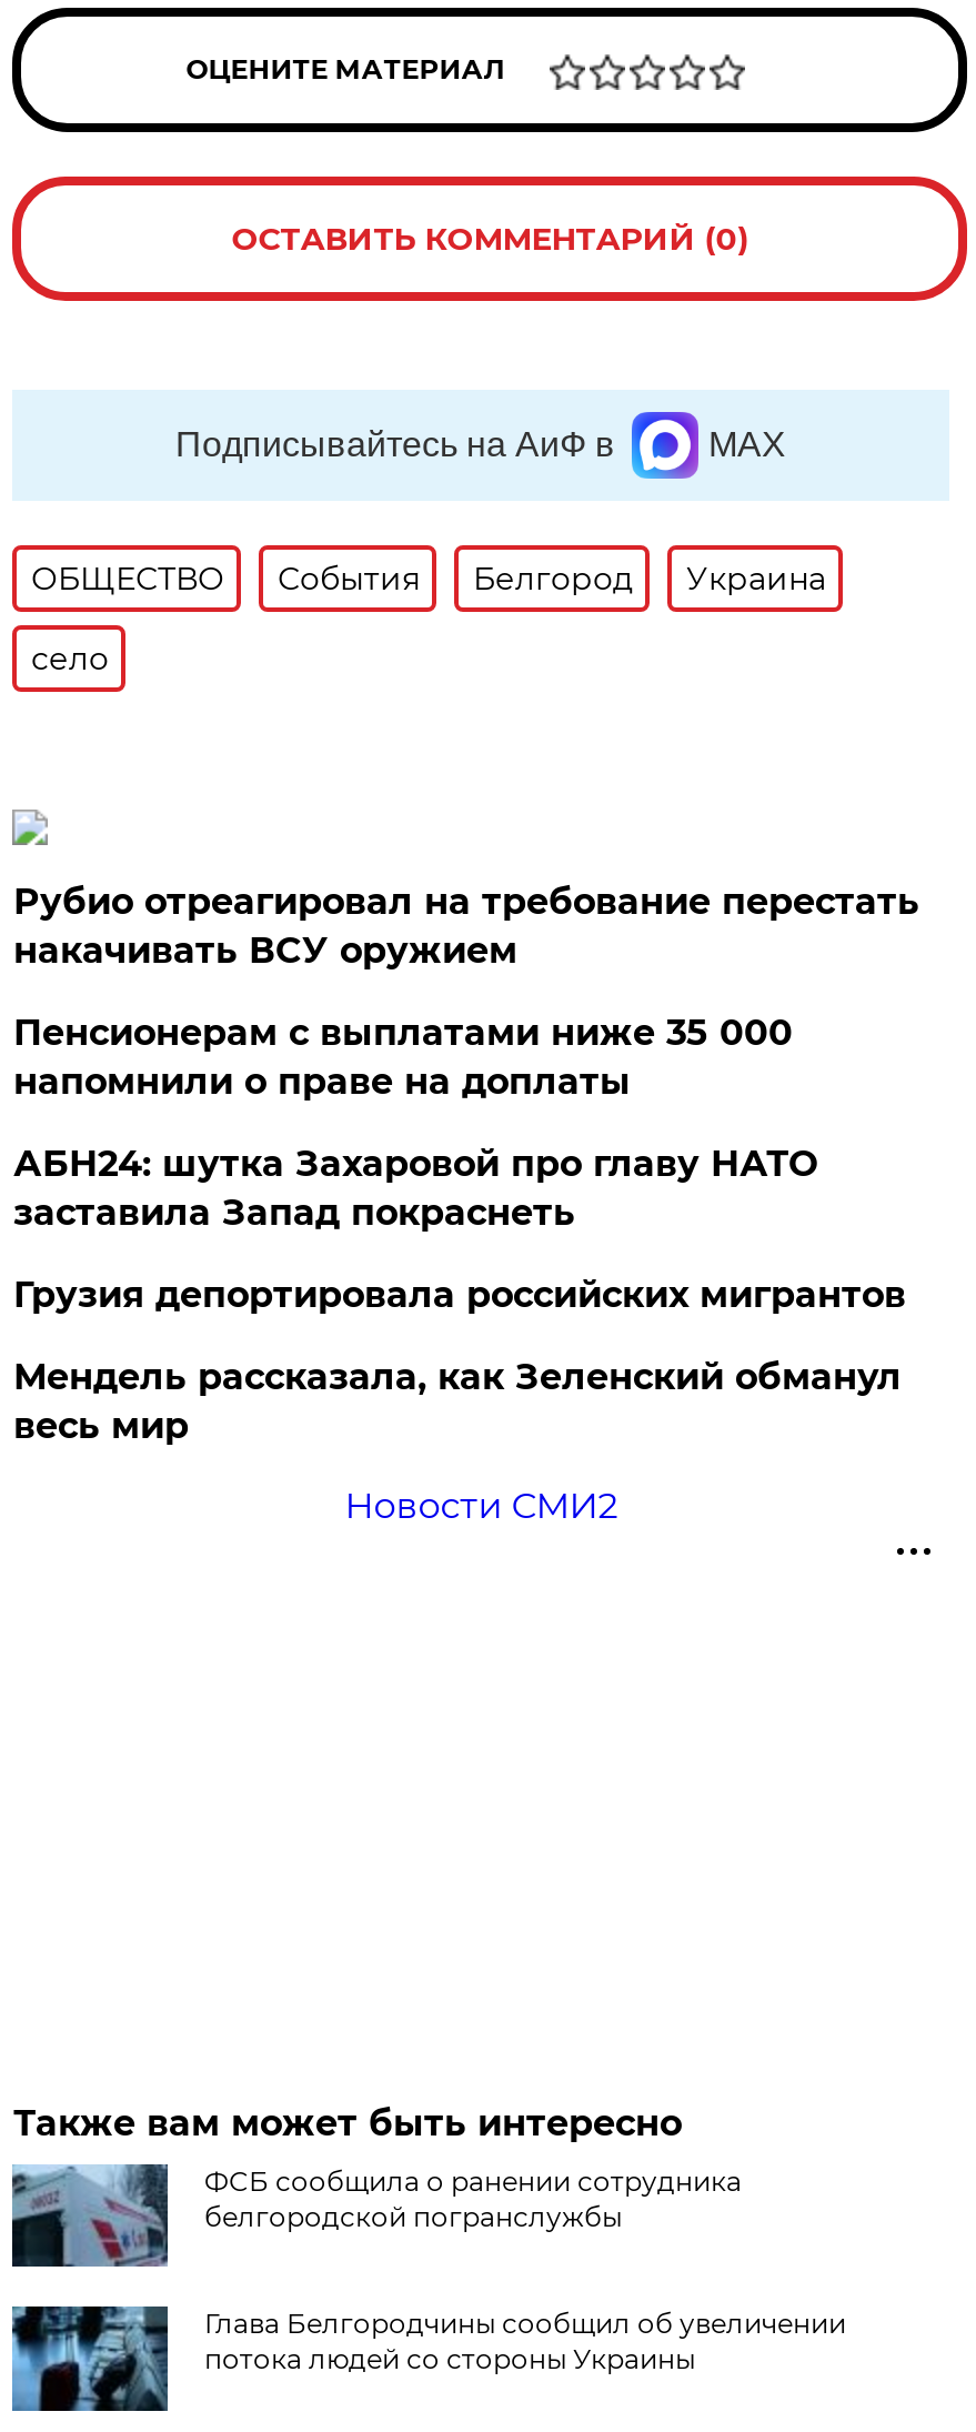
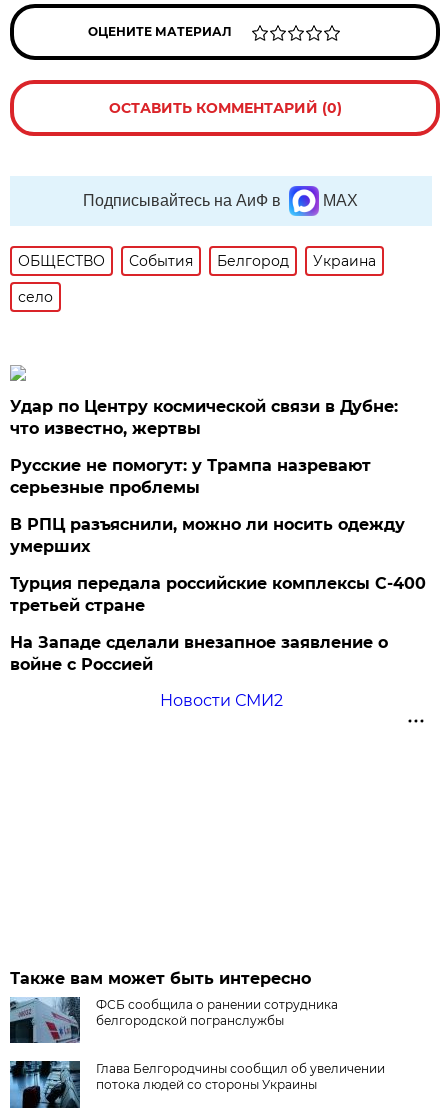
- Рубио отреагировал на требование перестать
- накачивать ВСУ оружием
+ Удар по Центру космической связи в Дубне:
+ что известно, жертвы

- Пенсионерам с выплатами ниже 35 000
- напомнили о праве на доплаты
+ Русские не помогут: у Трампа назревают
+ серьезные проблемы

- АБН24: шутка Захаровой про главу НАТО
- заставила Запад покраснеть
+ В РПЦ разъяснили, можно ли носить одежду
+ умерших

- Грузия депортировала российских мигрантов
+ Турция передала российские комплексы С-400
+ третьей стране

- Мендель рассказала, как Зеленский обманул
- весь мир
+ На Западе сделали внезапное заявление о
+ войне с Россией
